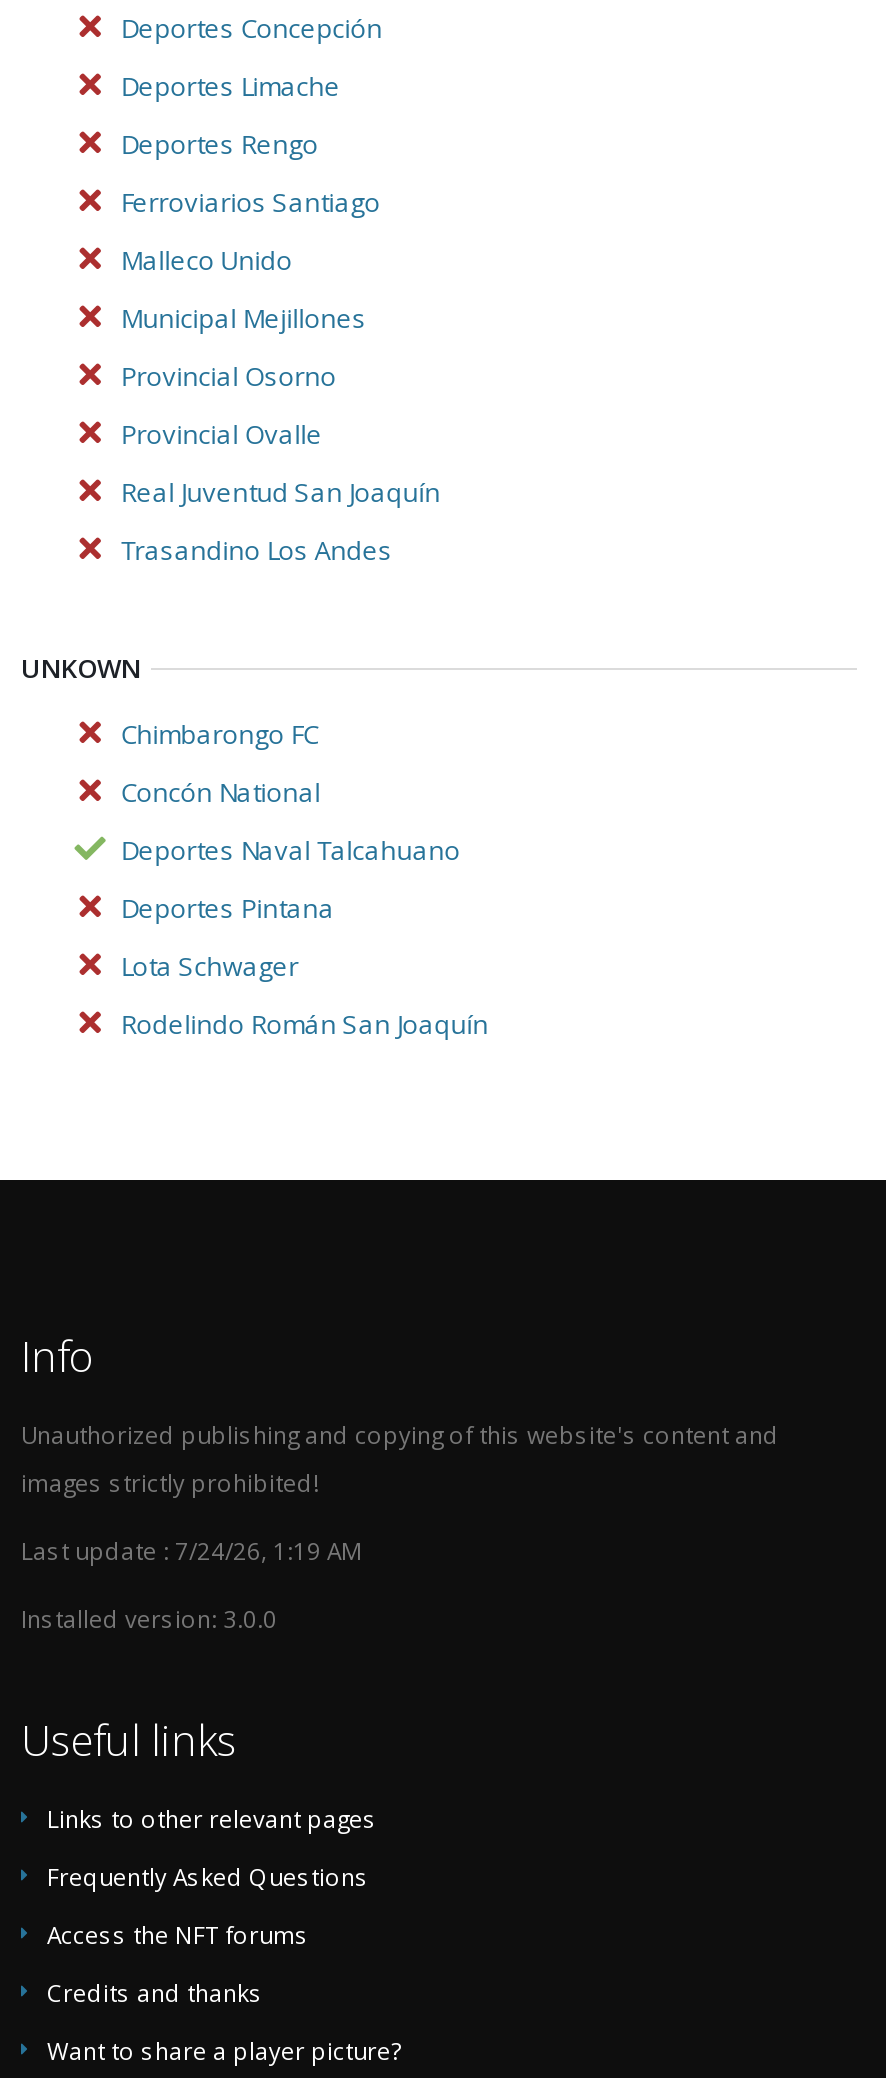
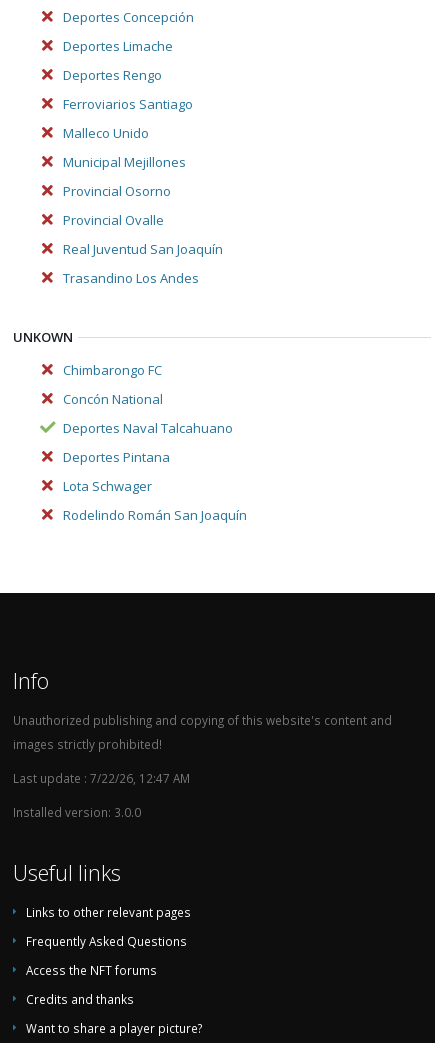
- Last update : 7/24/26, 1:19 AM
+ Last update : 7/22/26, 12:47 AM
